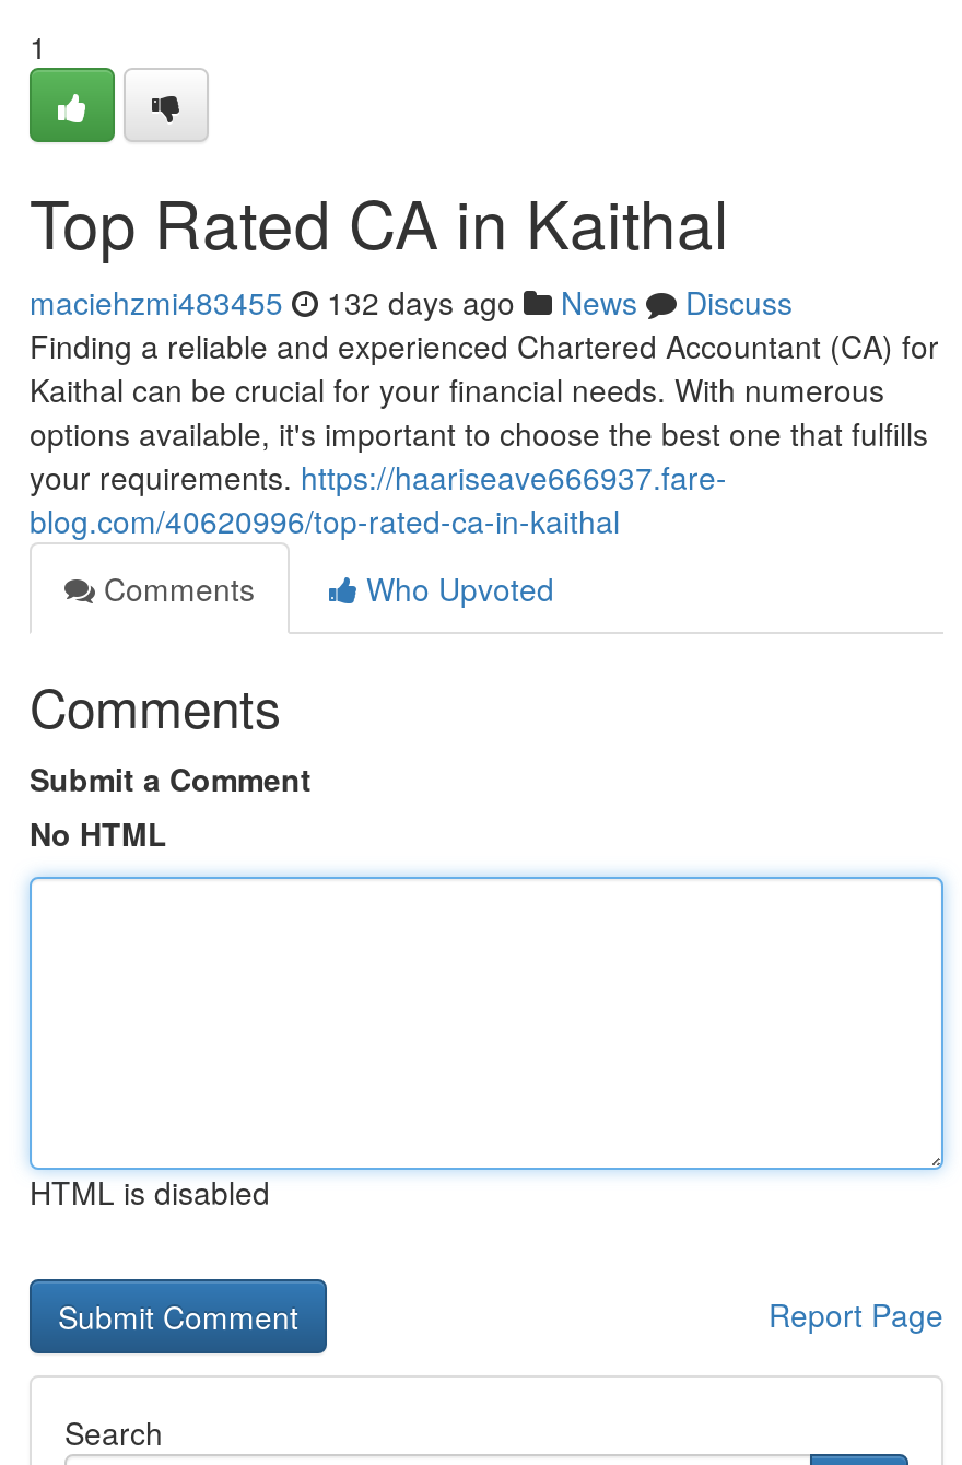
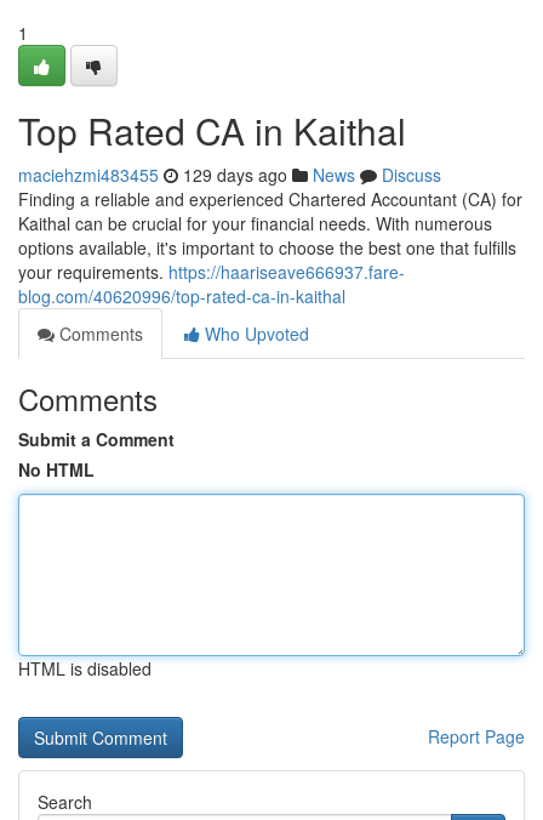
- maciehzmi483455 132 days ago News Discuss
+ maciehzmi483455 129 days ago News Discuss
